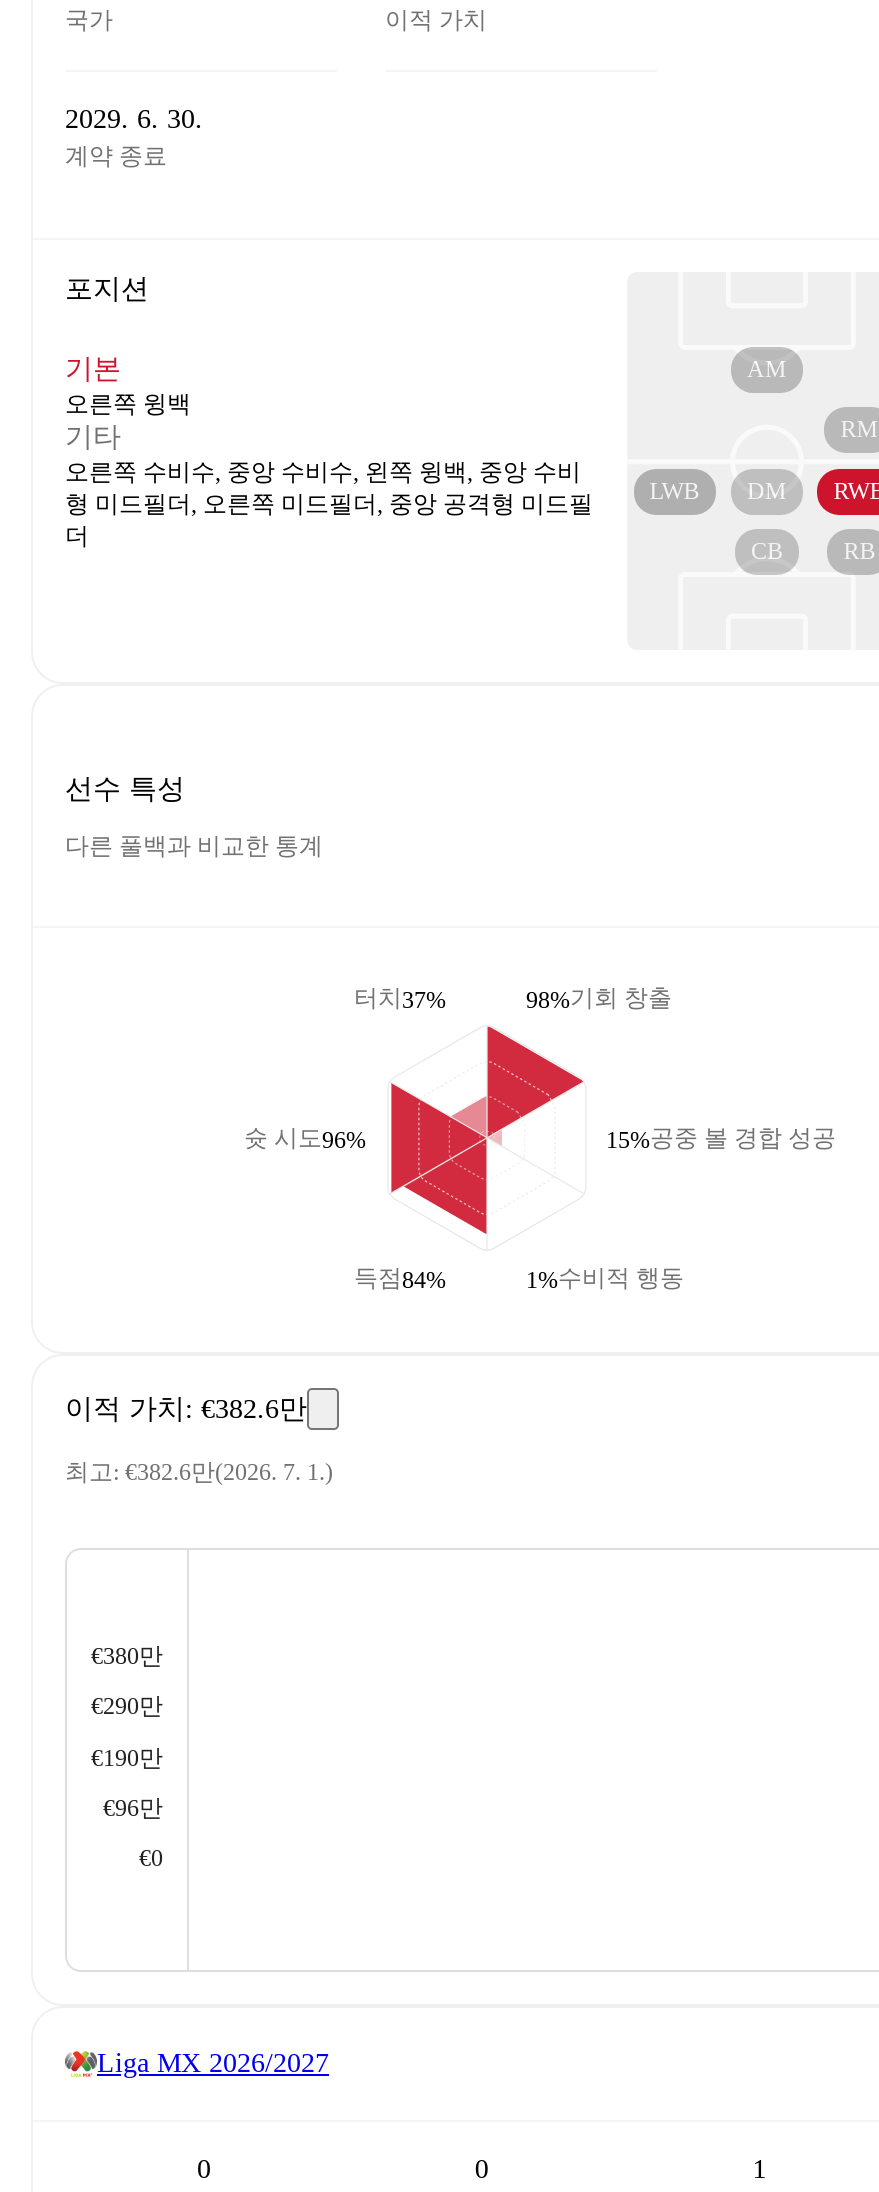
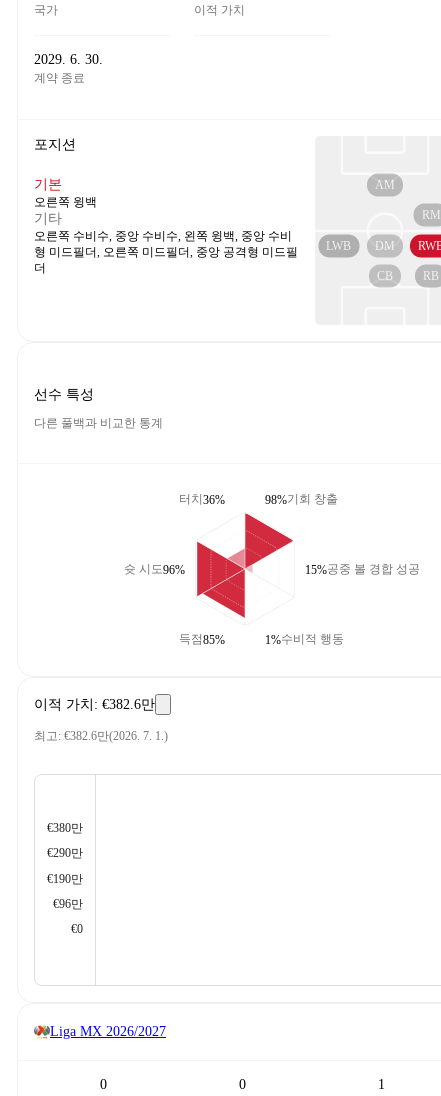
- 터치37%
+ 터치36%

- 득점84%
+ 득점85%
